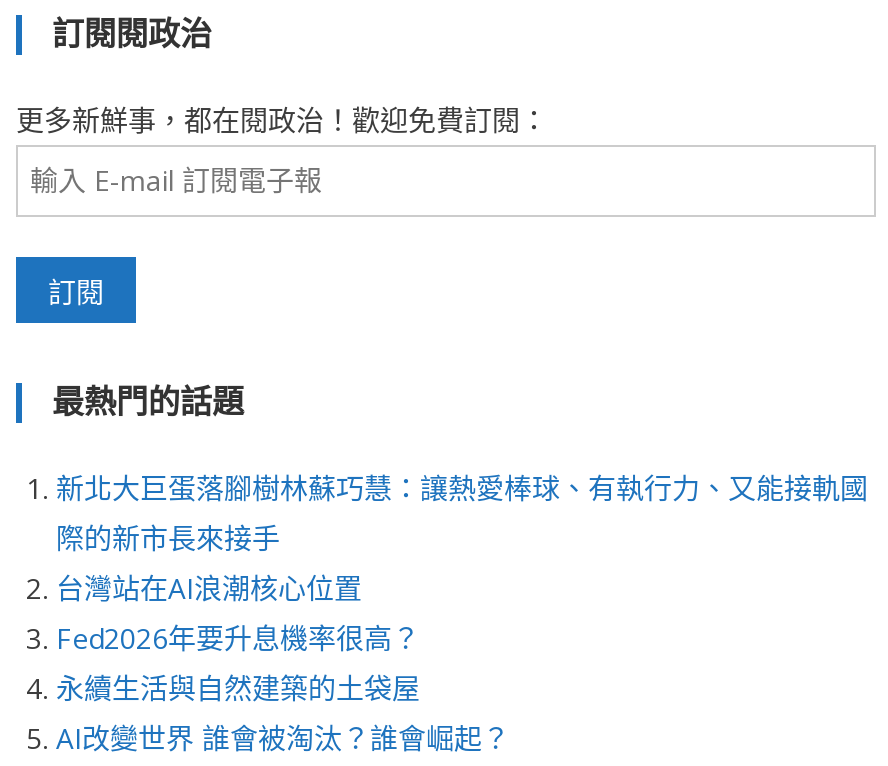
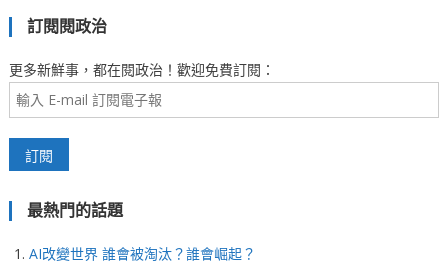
- 新北大巨蛋落腳樹林蘇巧慧：讓熱愛棒球、有執行力、又能接軌國
- 際的新市長來接手
- 台灣站在AI浪潮核心位置
- Fed2026年要升息機率很高？
- 永續生活與自然建築的土袋屋
